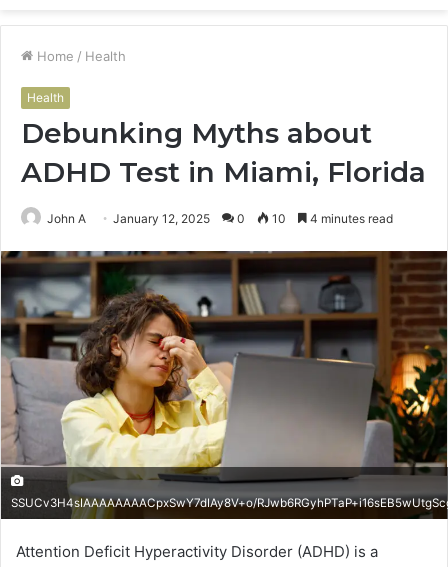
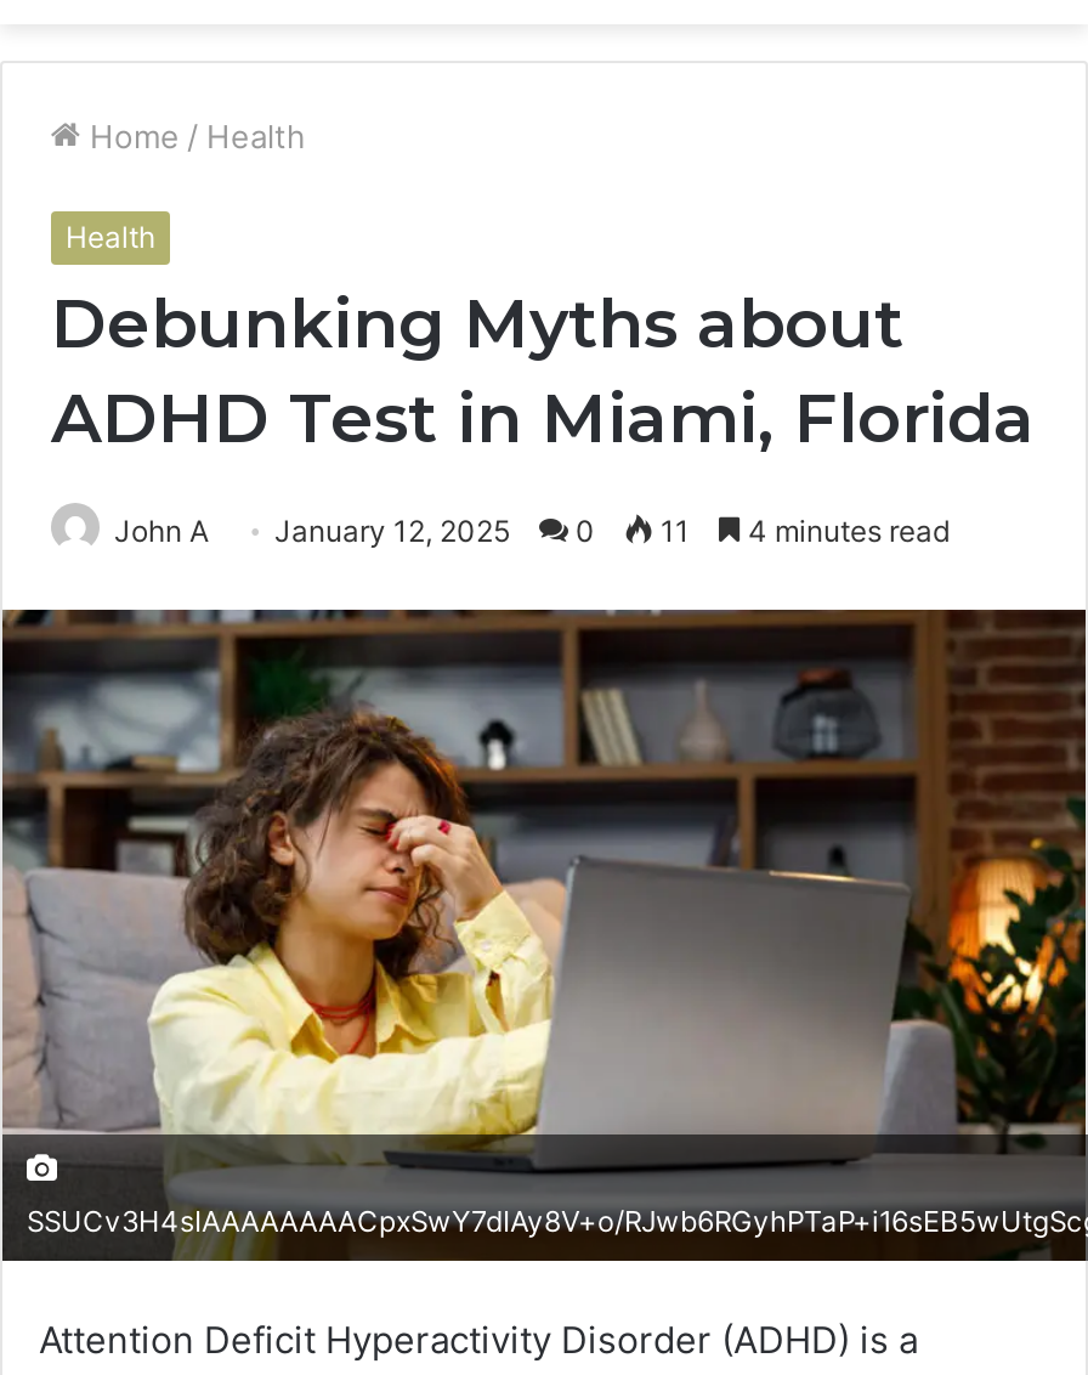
- John A January 12, 2025 0 10 4 minutes read
+ John A January 12, 2025 0 11 4 minutes read
